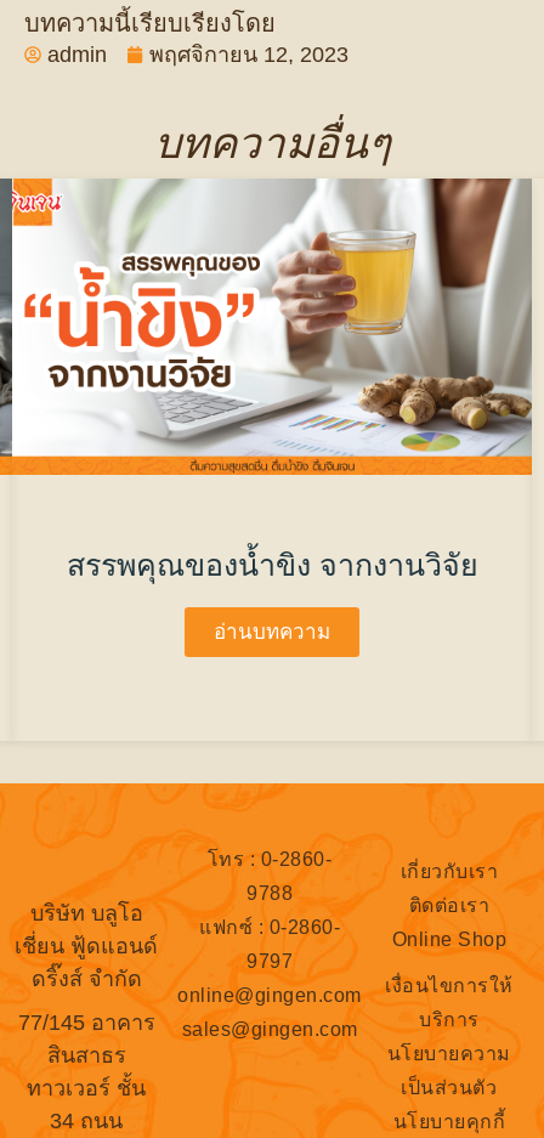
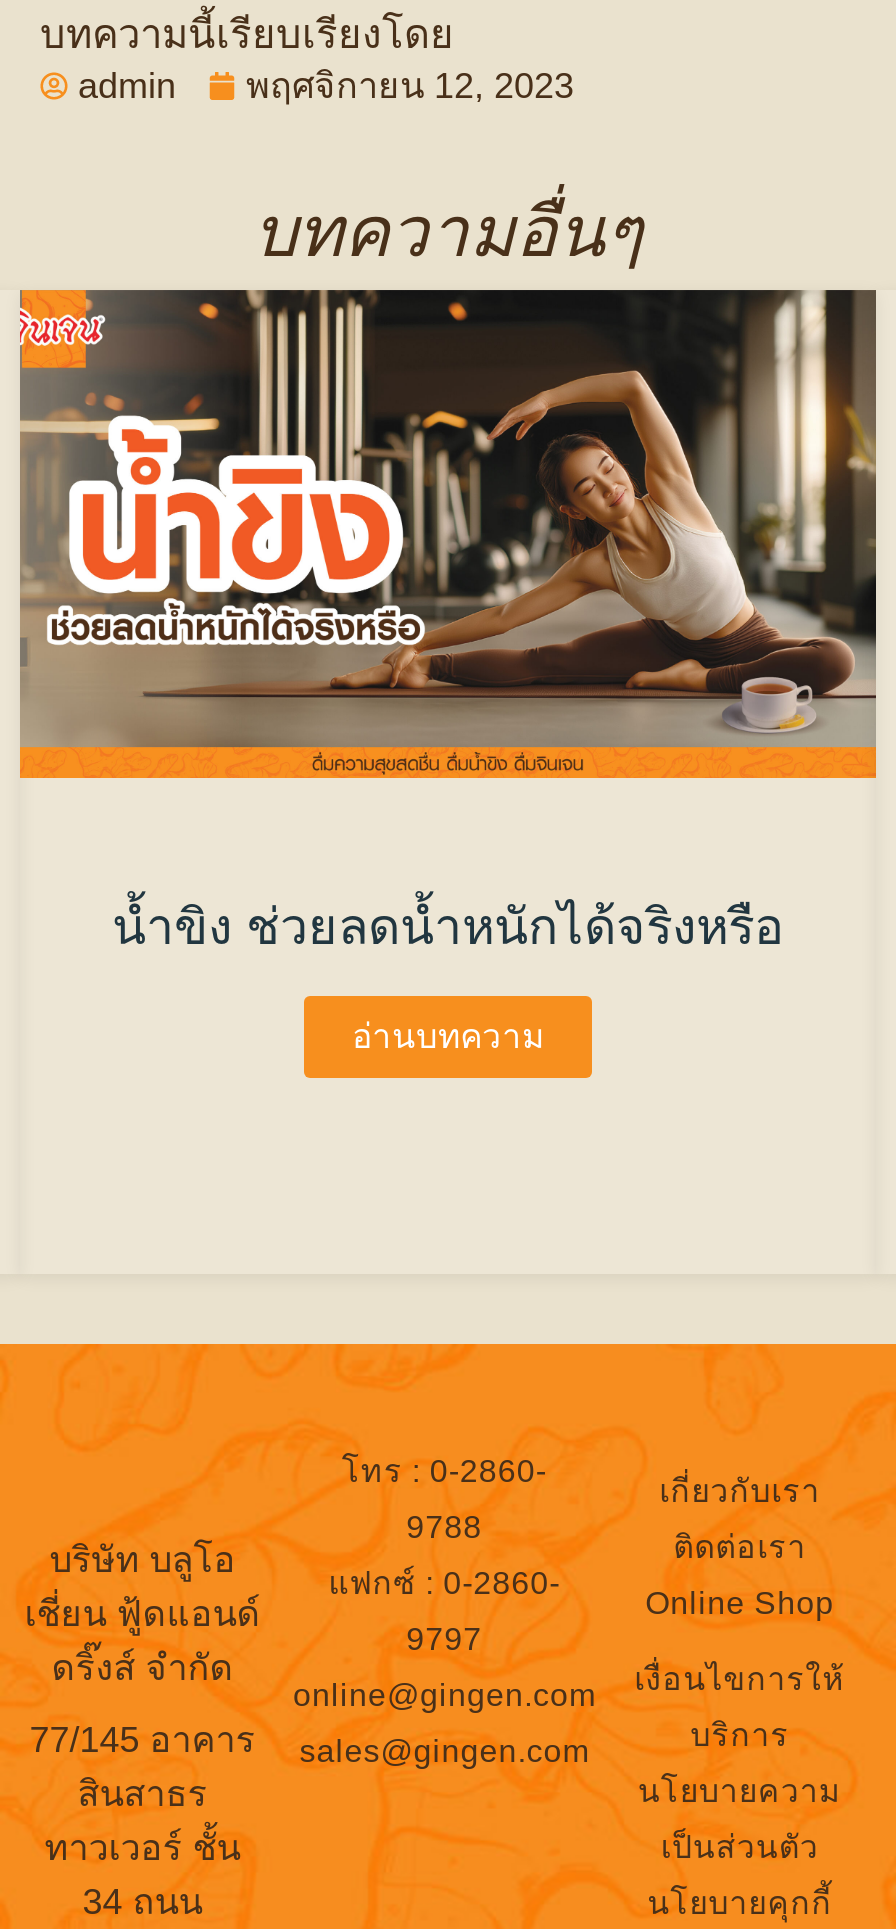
- [image]
+ [image]

- สรรพคุณของน้ำขิง จากงานวิจัย
+ น้ำขิง ช่วยลดน้ำหนักได้จริงหรือ
